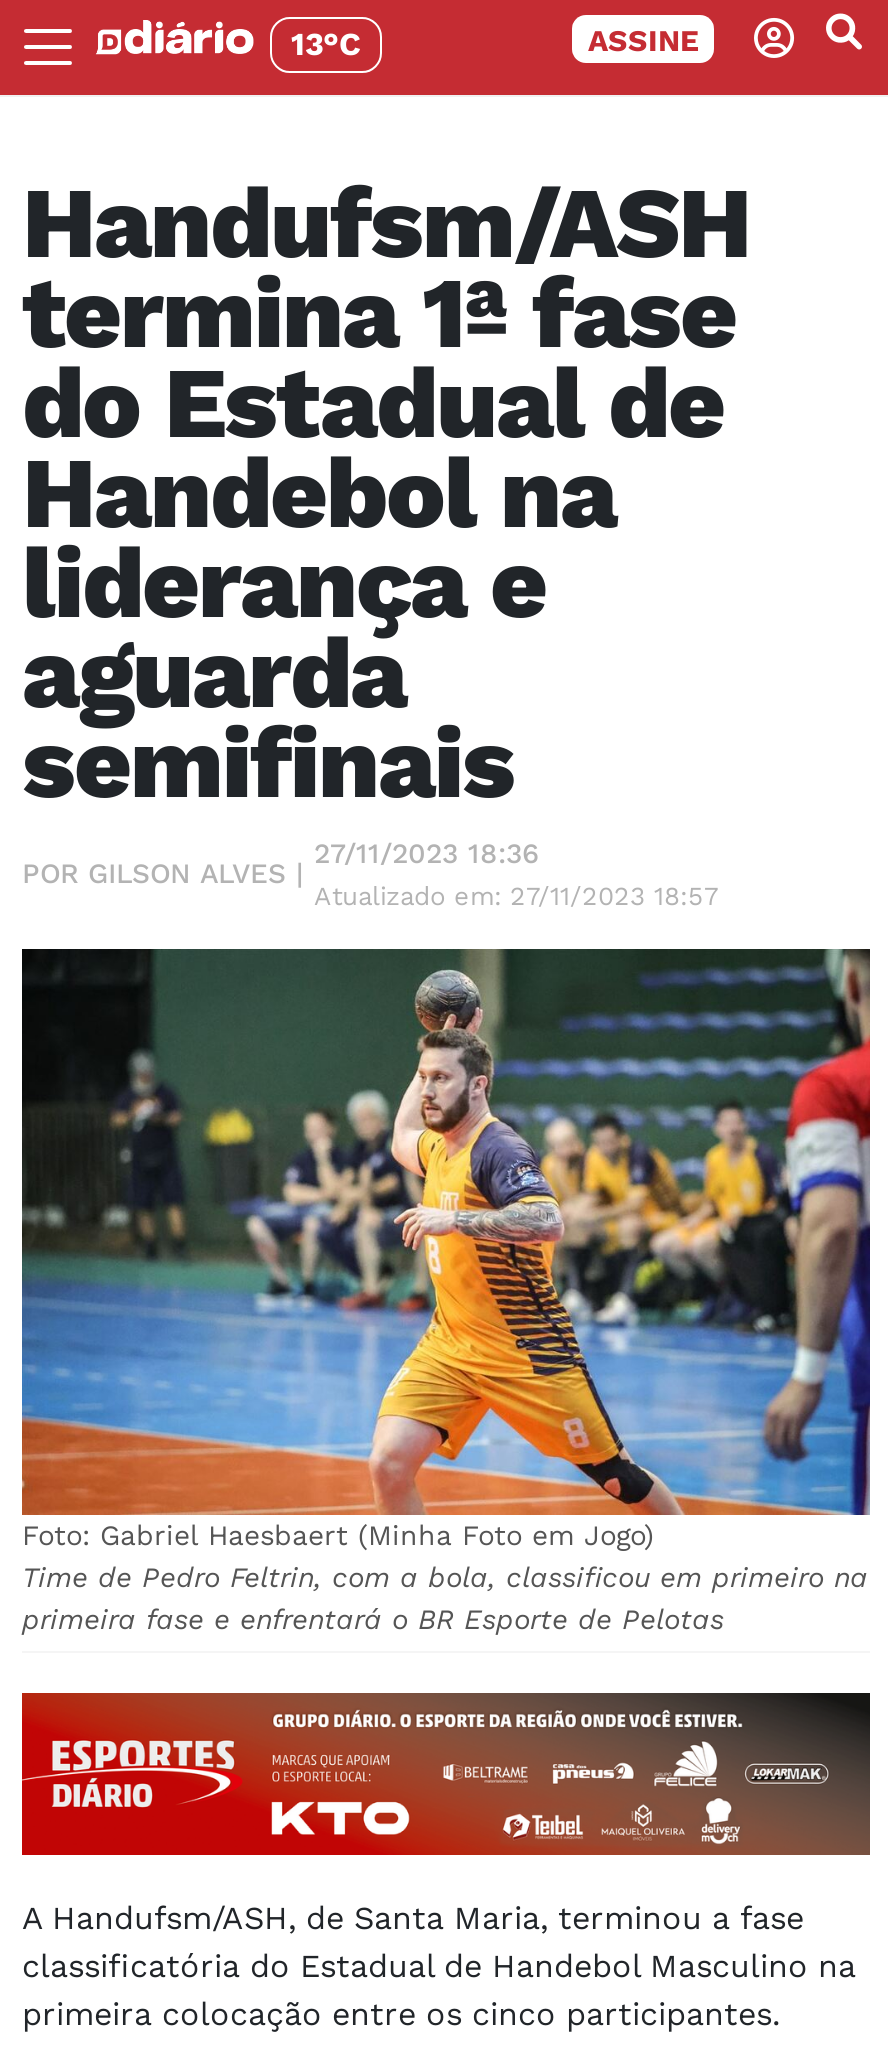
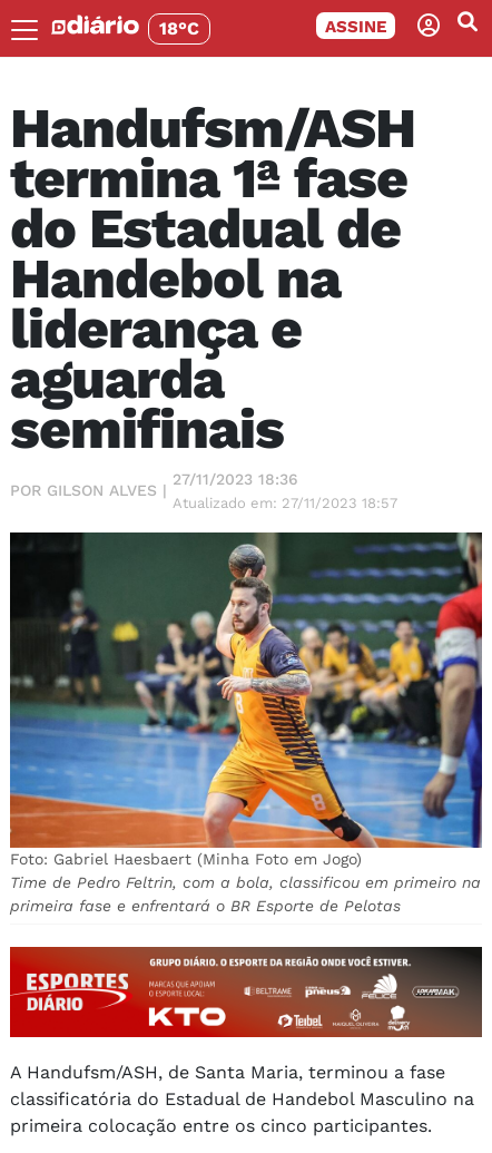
- 13°C
+ 18°C
